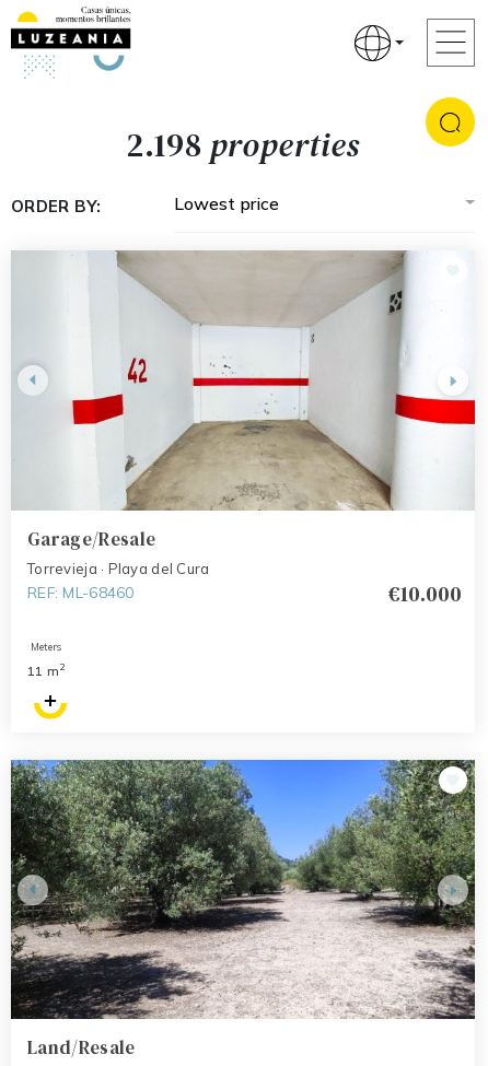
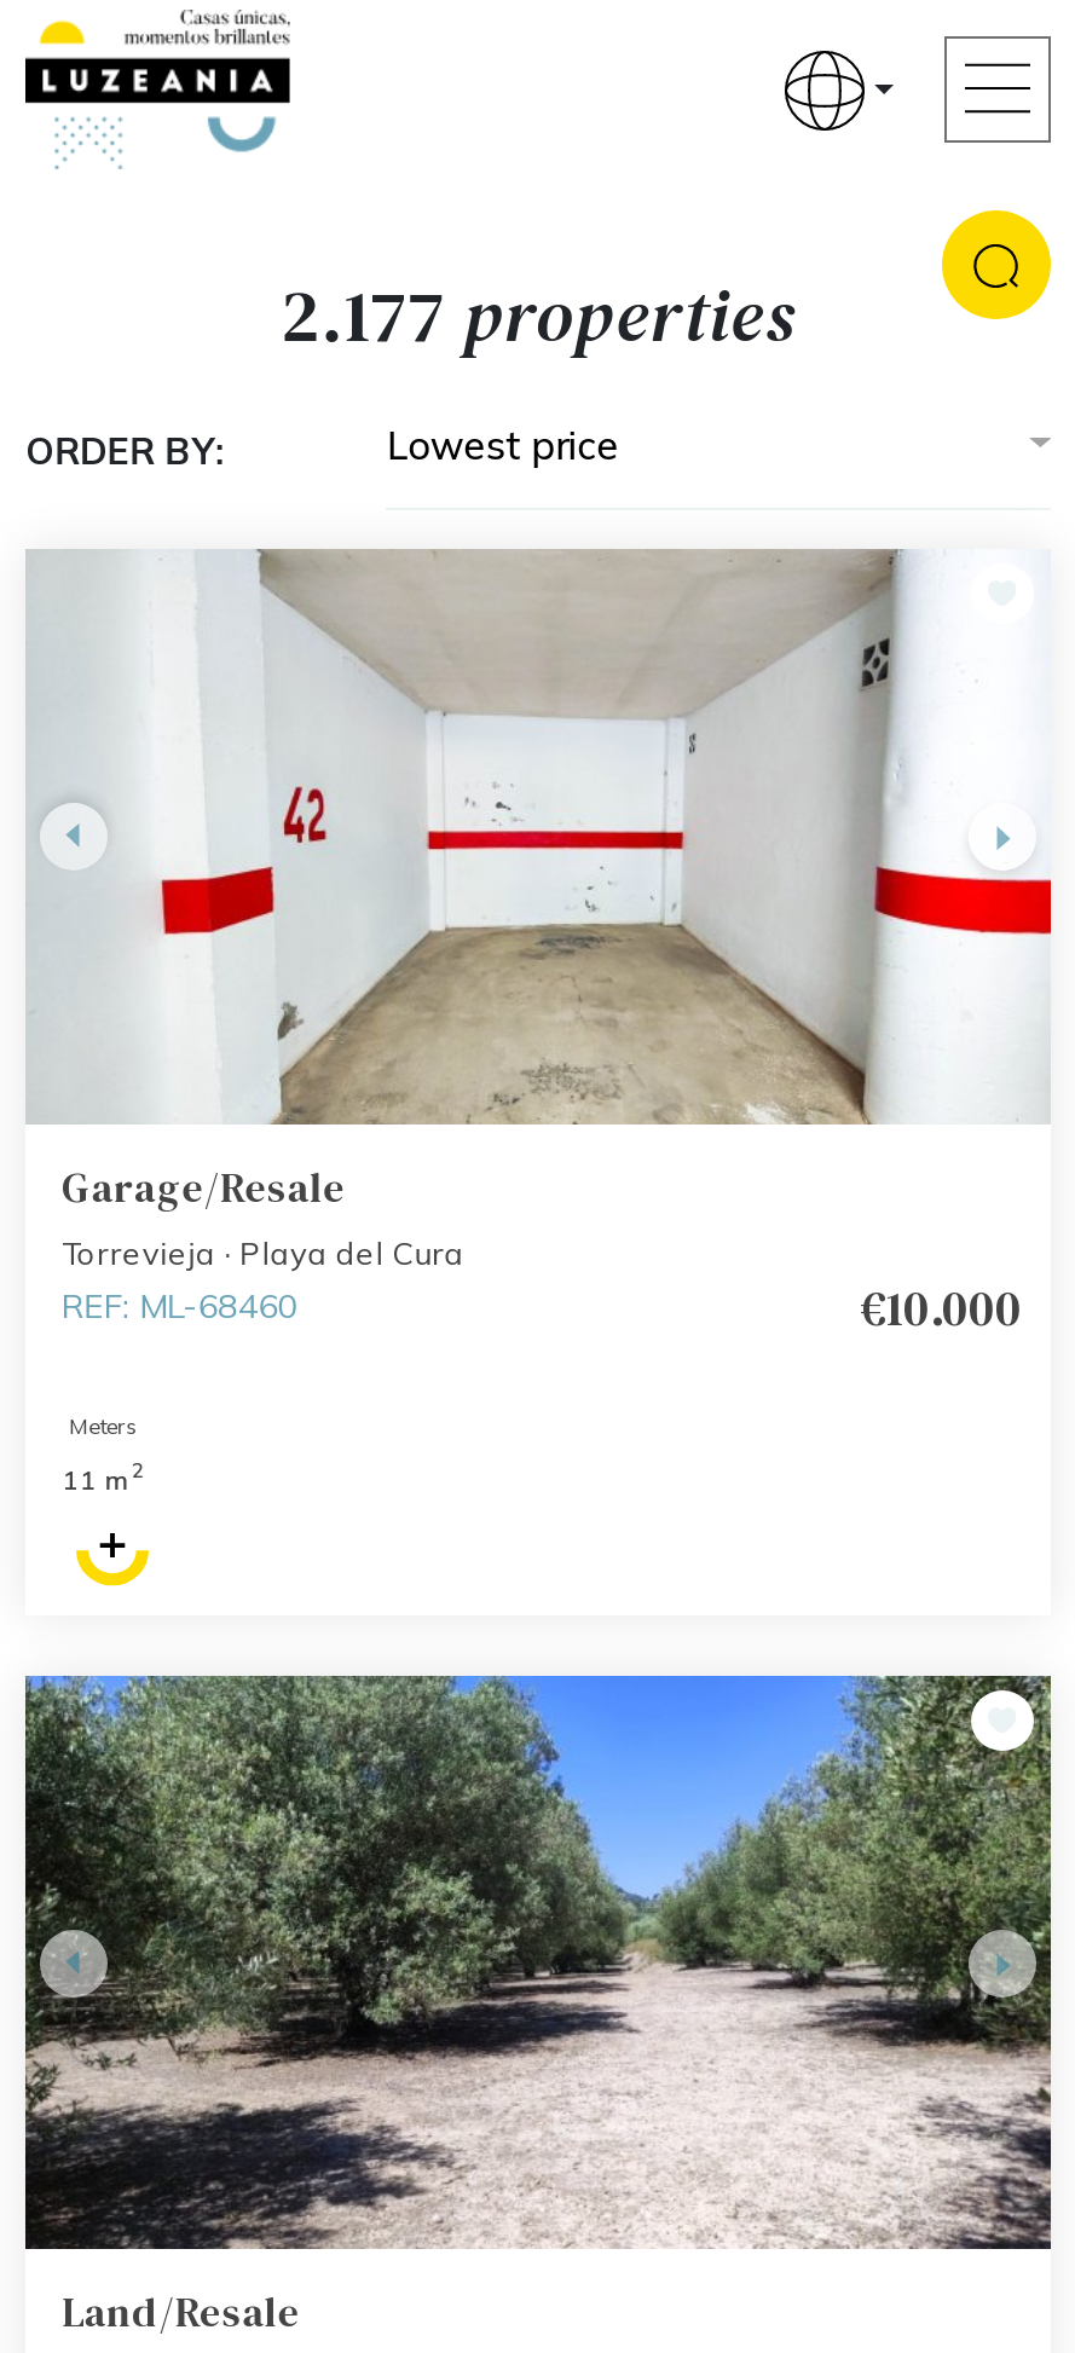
- 2.198 properties
+ 2.177 properties
